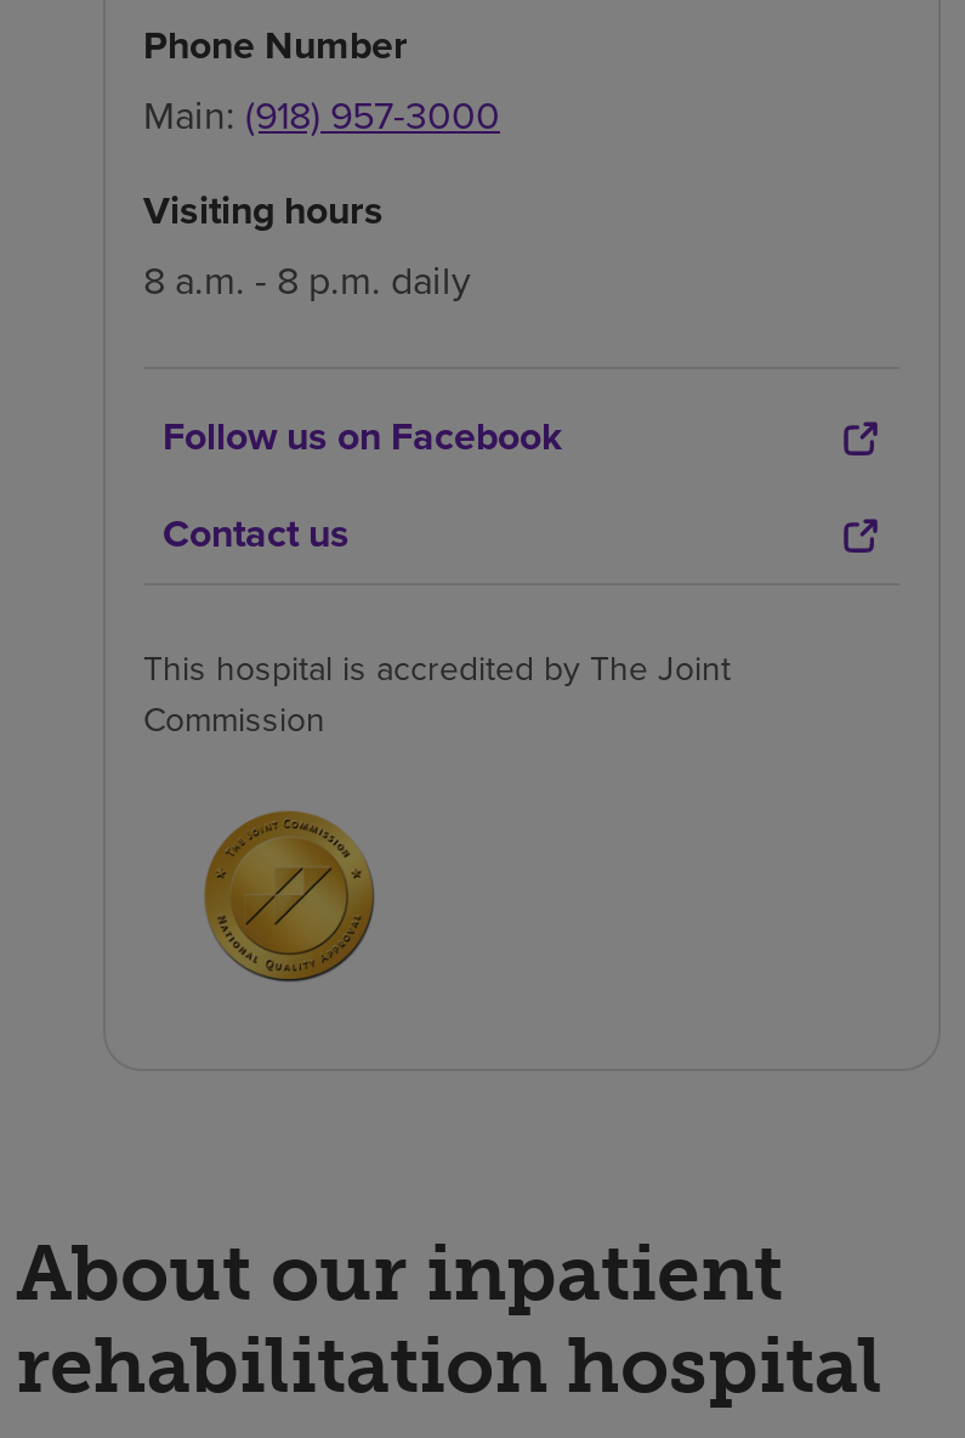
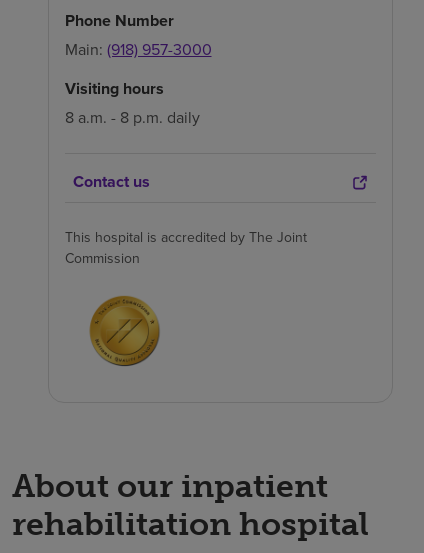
- Follow us on Facebook
